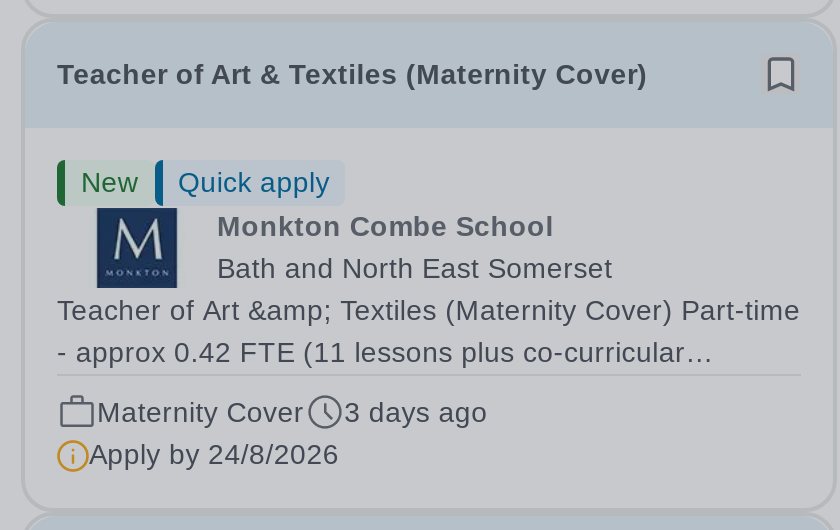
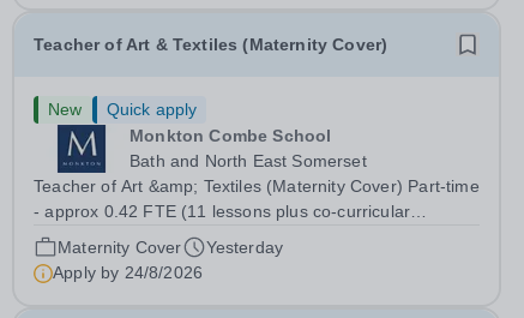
- 3 days ago
+ Yesterday
